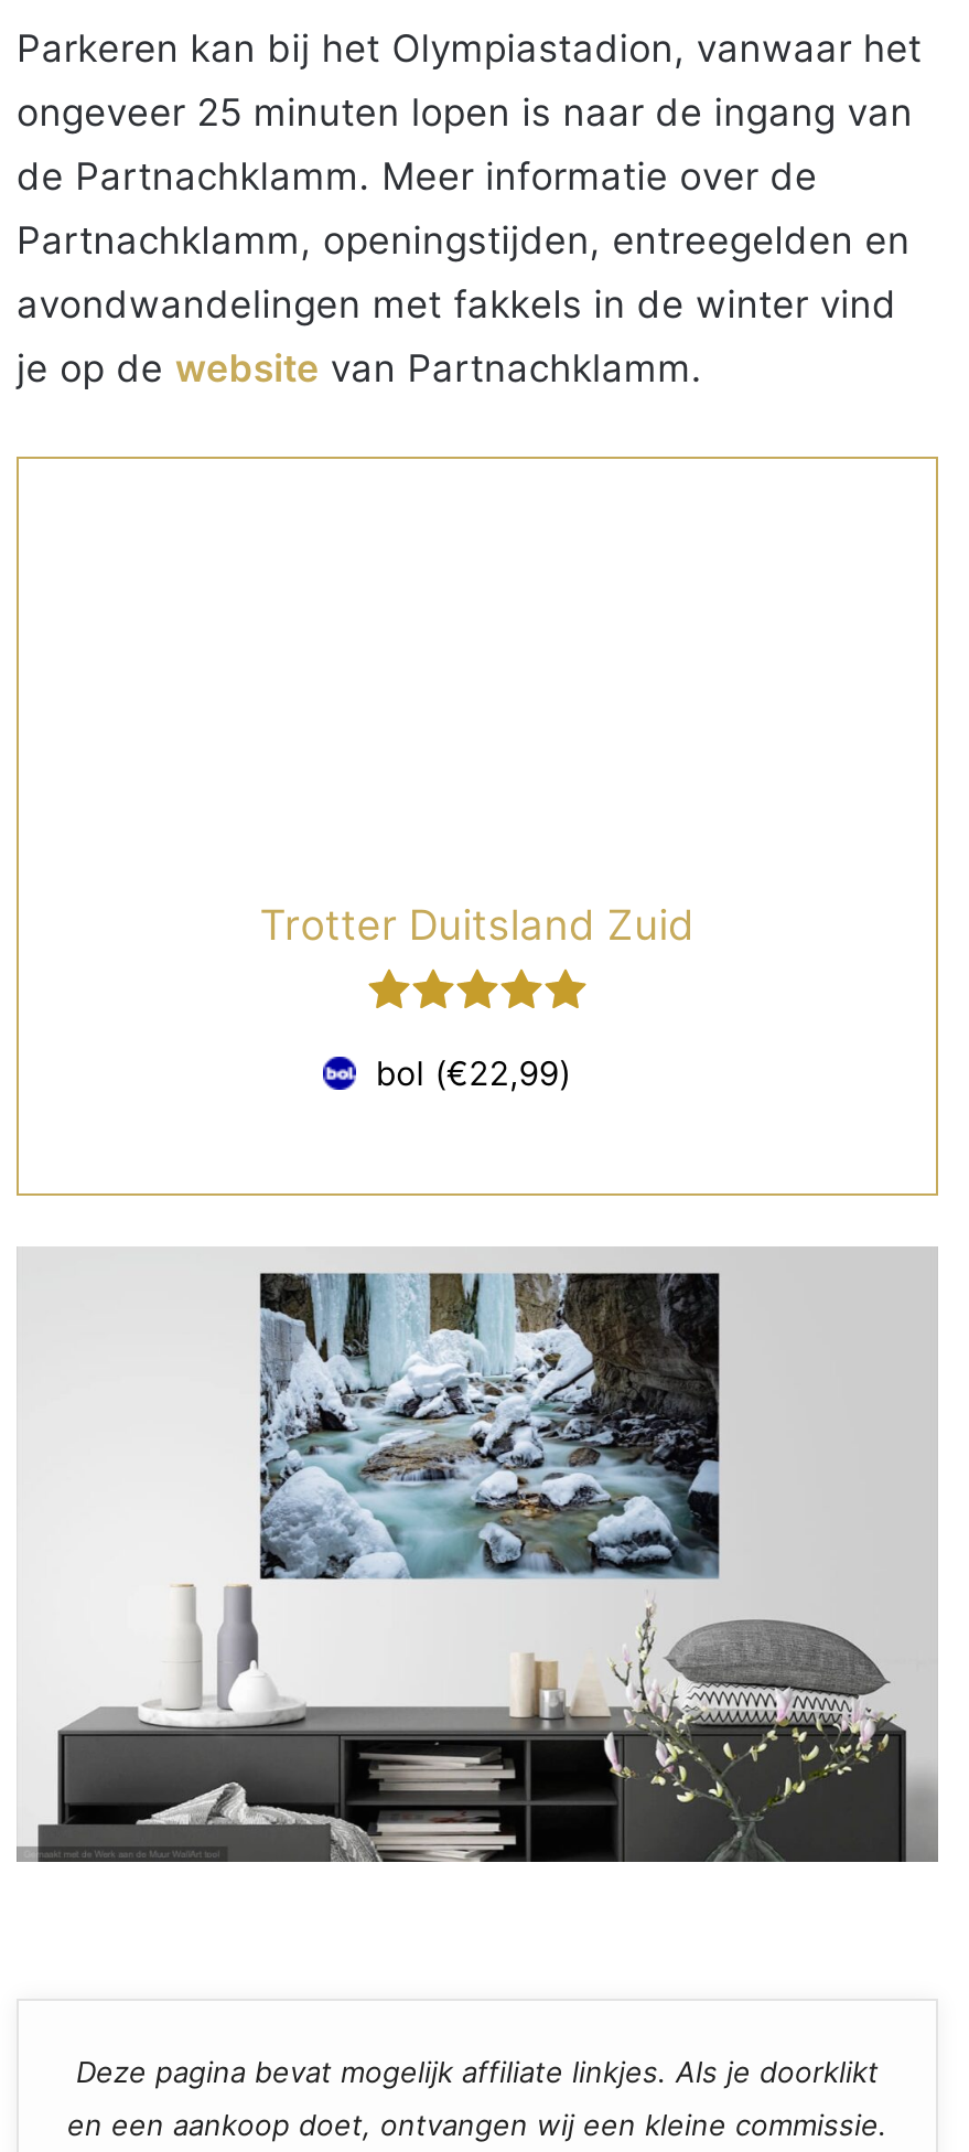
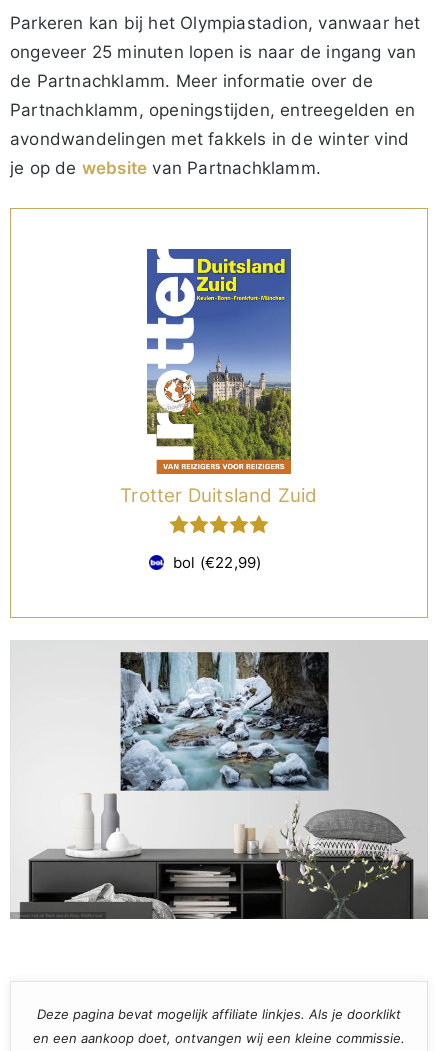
+ [image]
